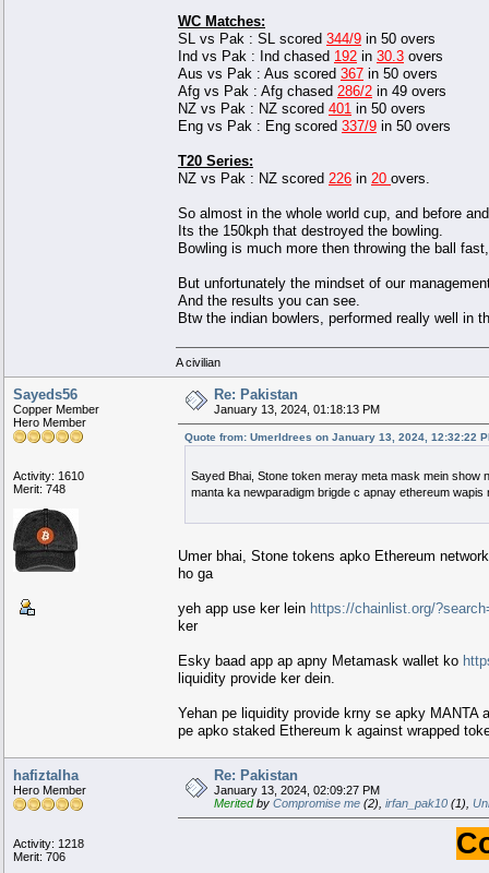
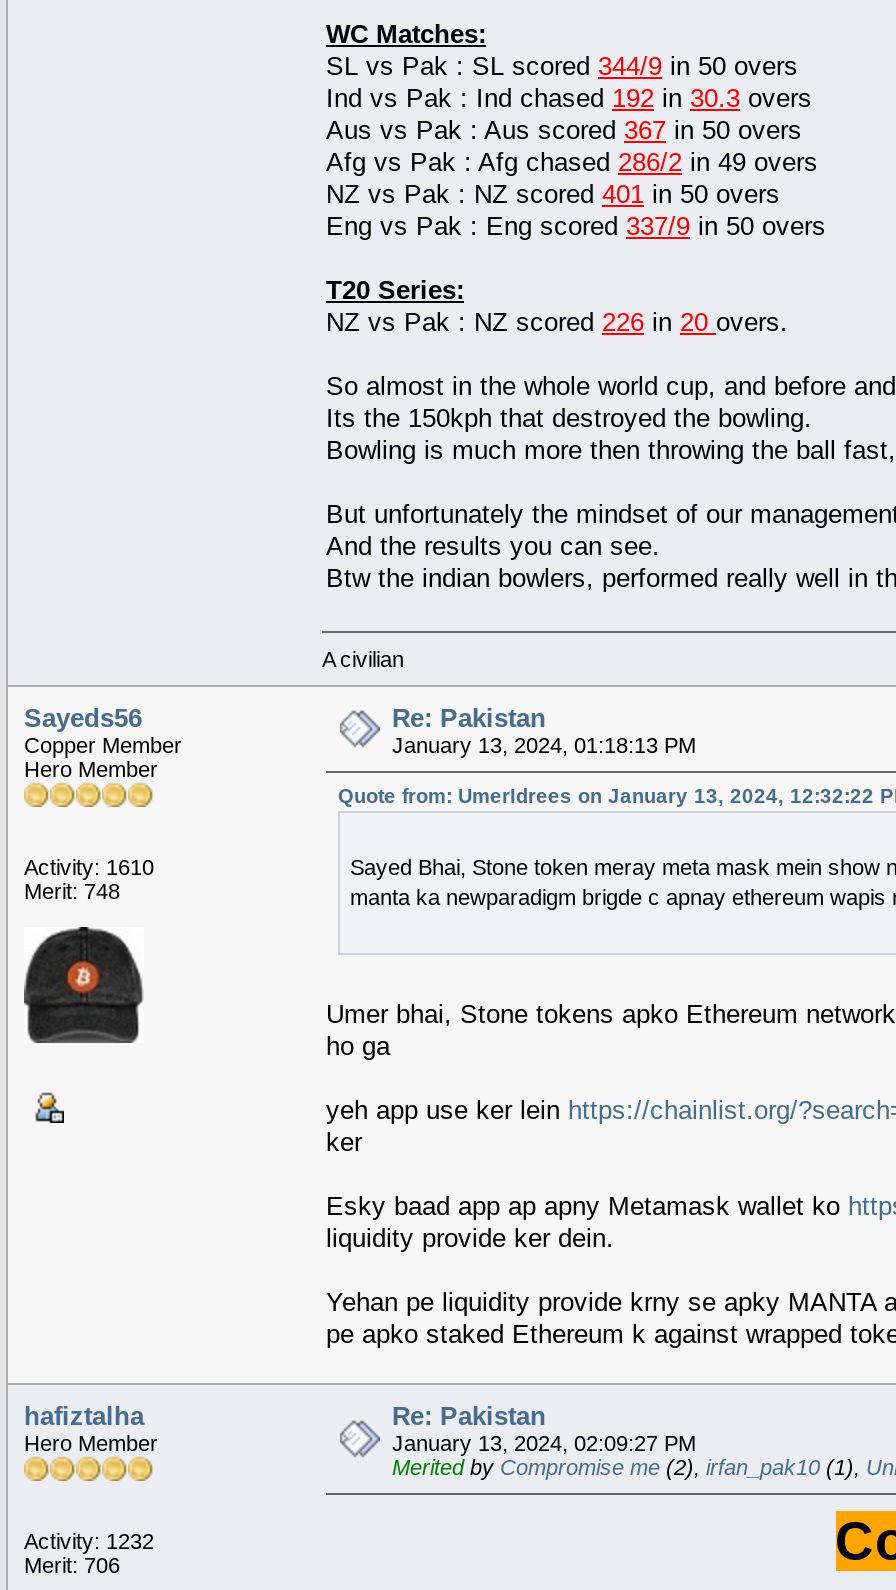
- Activity: 1218
+ Activity: 1232
